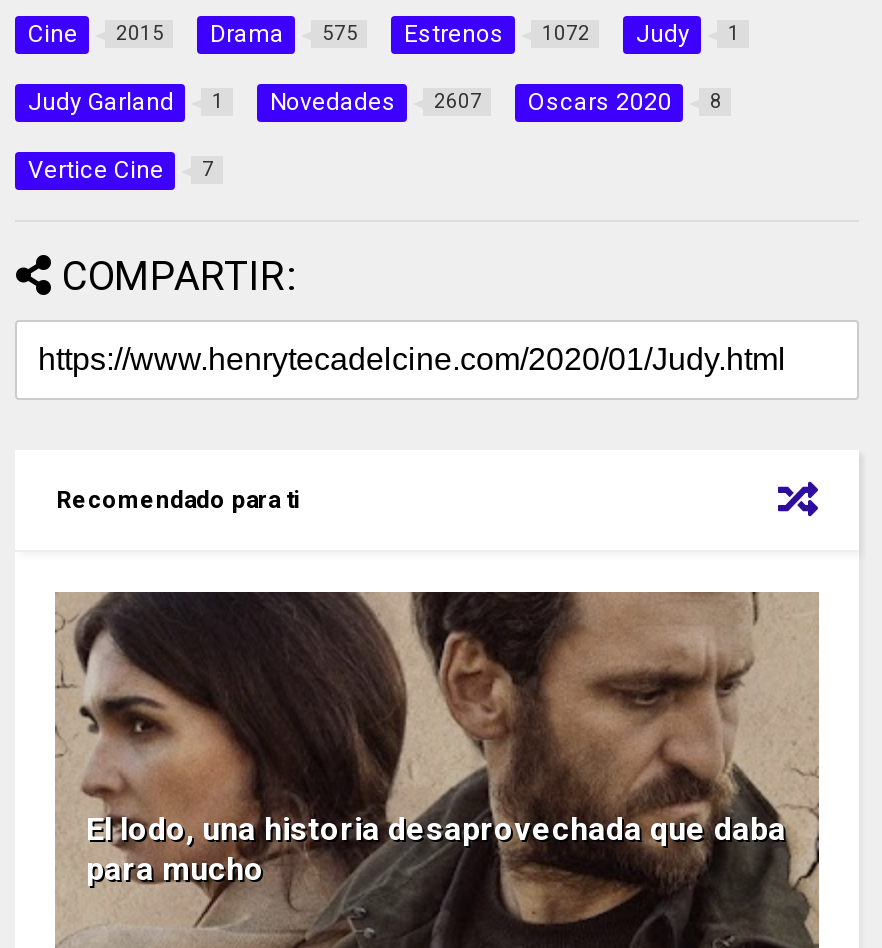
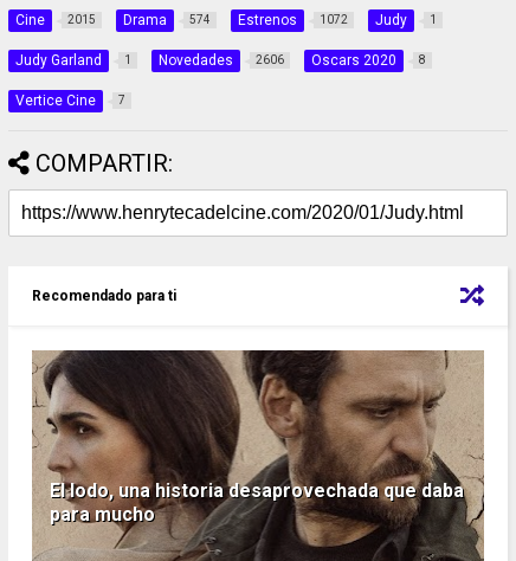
- Drama 575
+ Drama 574

- Novedades 2607
+ Novedades 2606
